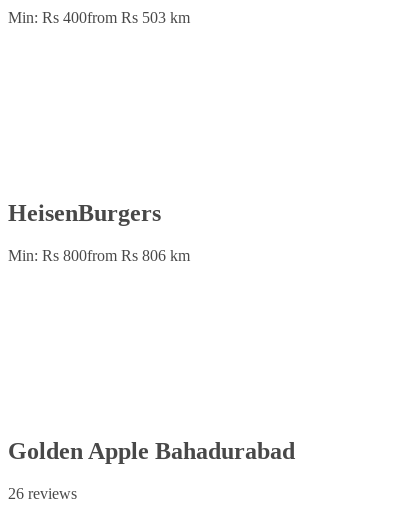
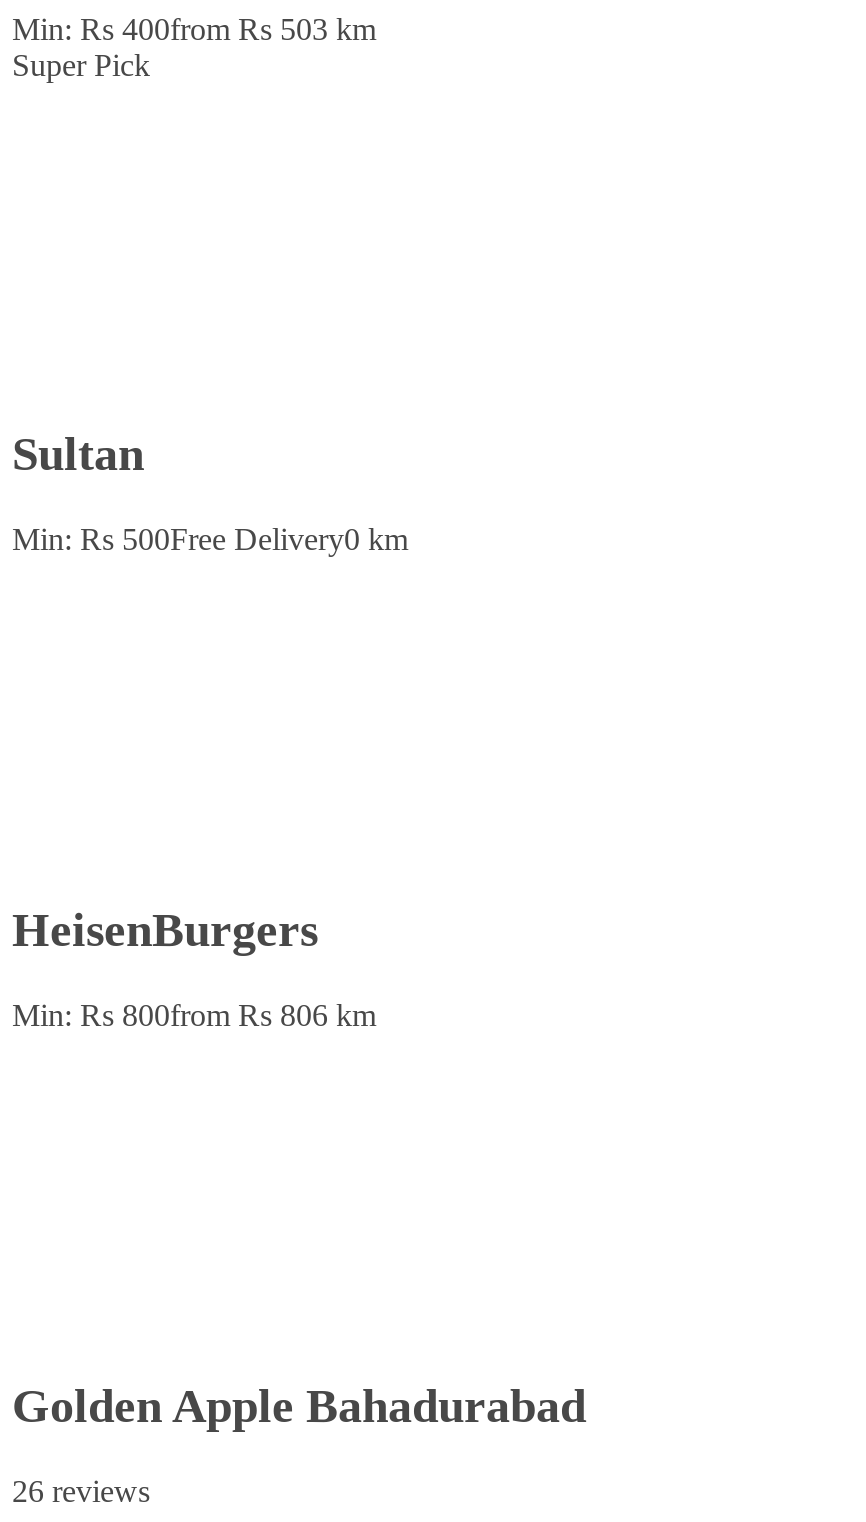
+ Super Pick

+ Sultan
+ Min: Rs 500Free Delivery0 km
